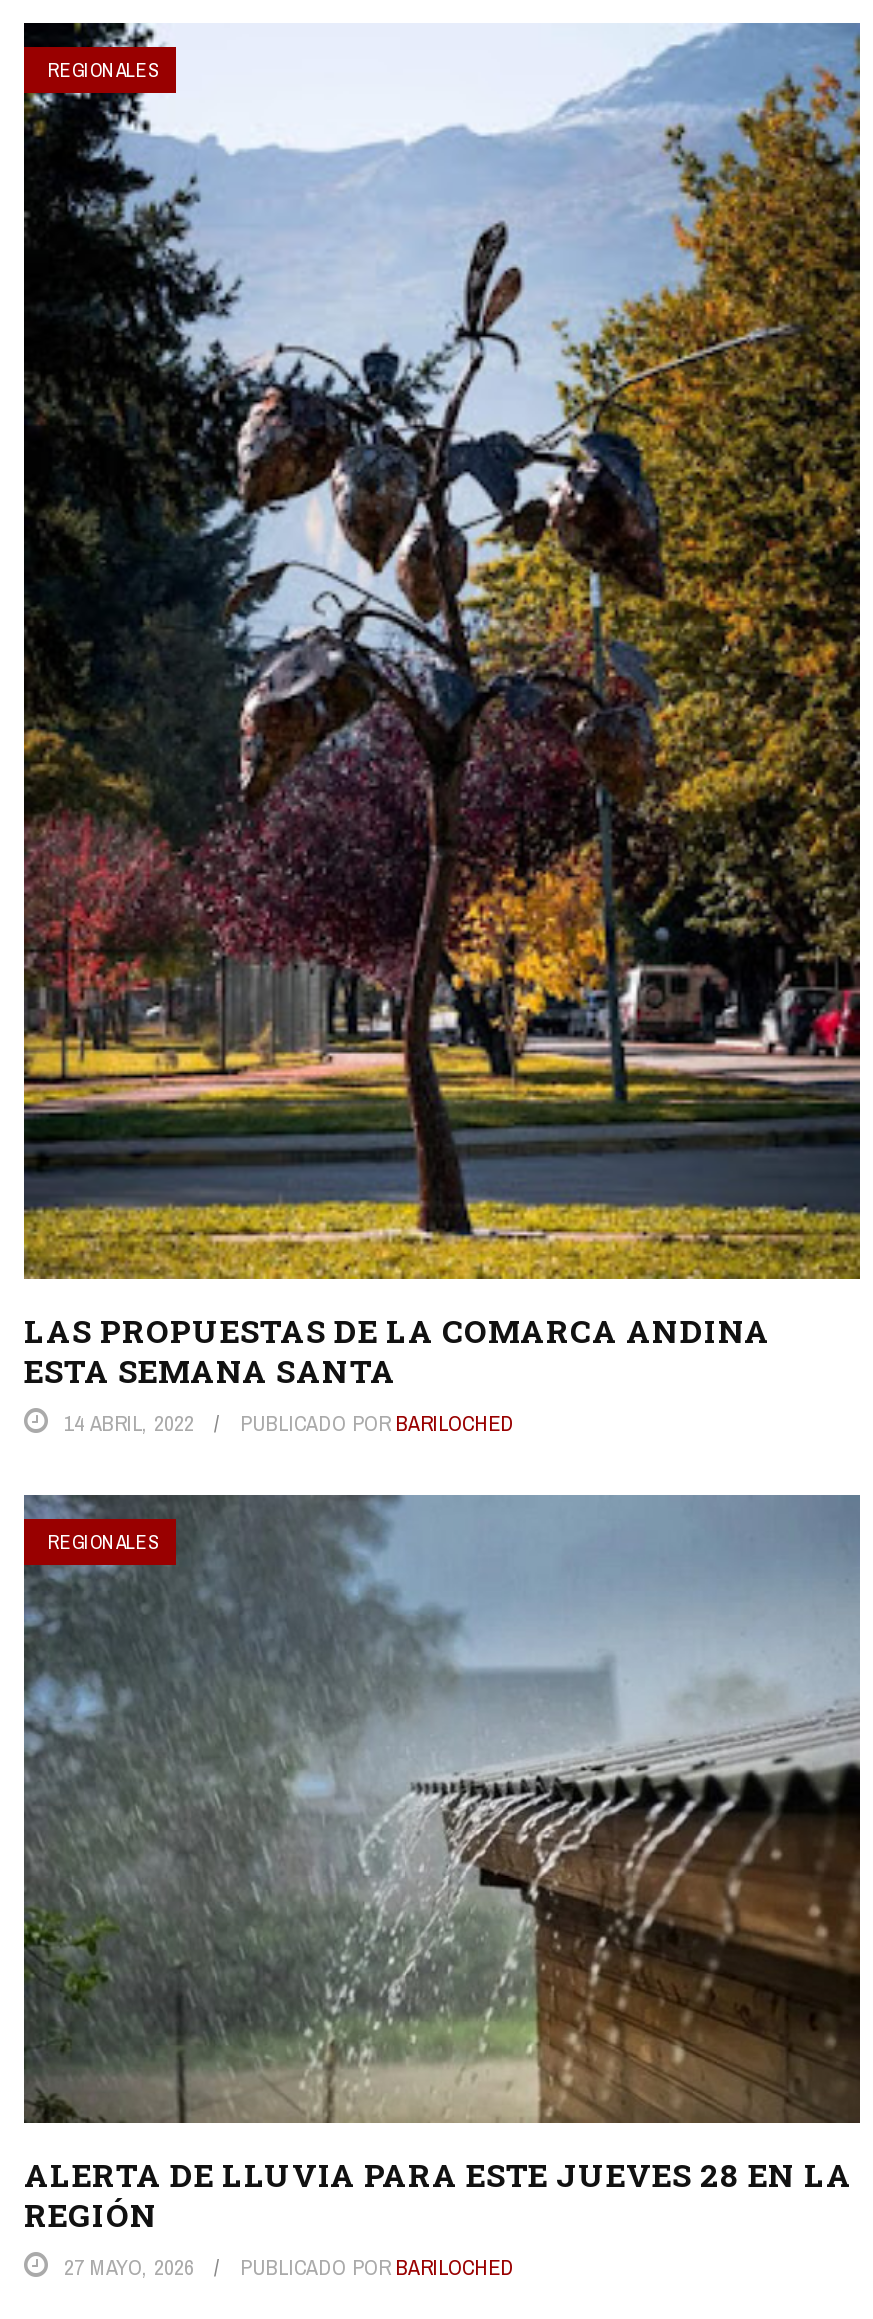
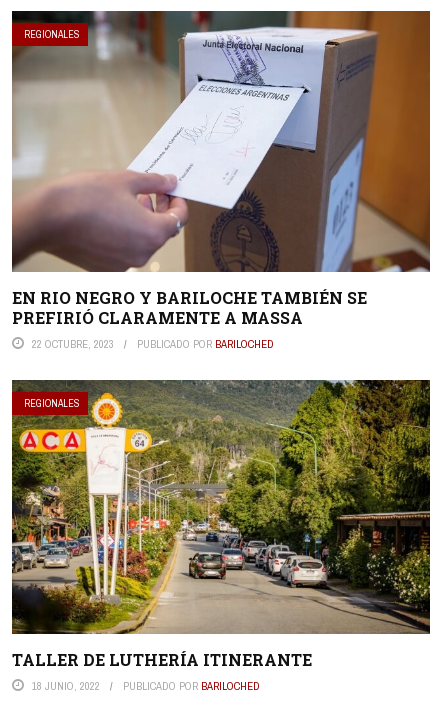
- [image]
- LAS PROPUESTAS DE LA COMARCA ANDINA
- ESTA SEMANA SANTA
- 14 ABRIL, 2022
+ [image]
+ EN RIO NEGRO Y BARILOCHE TAMBIÉN SE
+ PREFIRIÓ CLARAMENTE A MASSA
+ 22 OCTUBRE, 2023

- [image]
- ALERTA DE LLUVIA PARA ESTE JUEVES 28 EN LA
- REGIÓN
- 27 MAYO, 2026
+ [image]
+ TALLER DE LUTHERÍA ITINERANTE
+ 18 JUNIO, 2022
